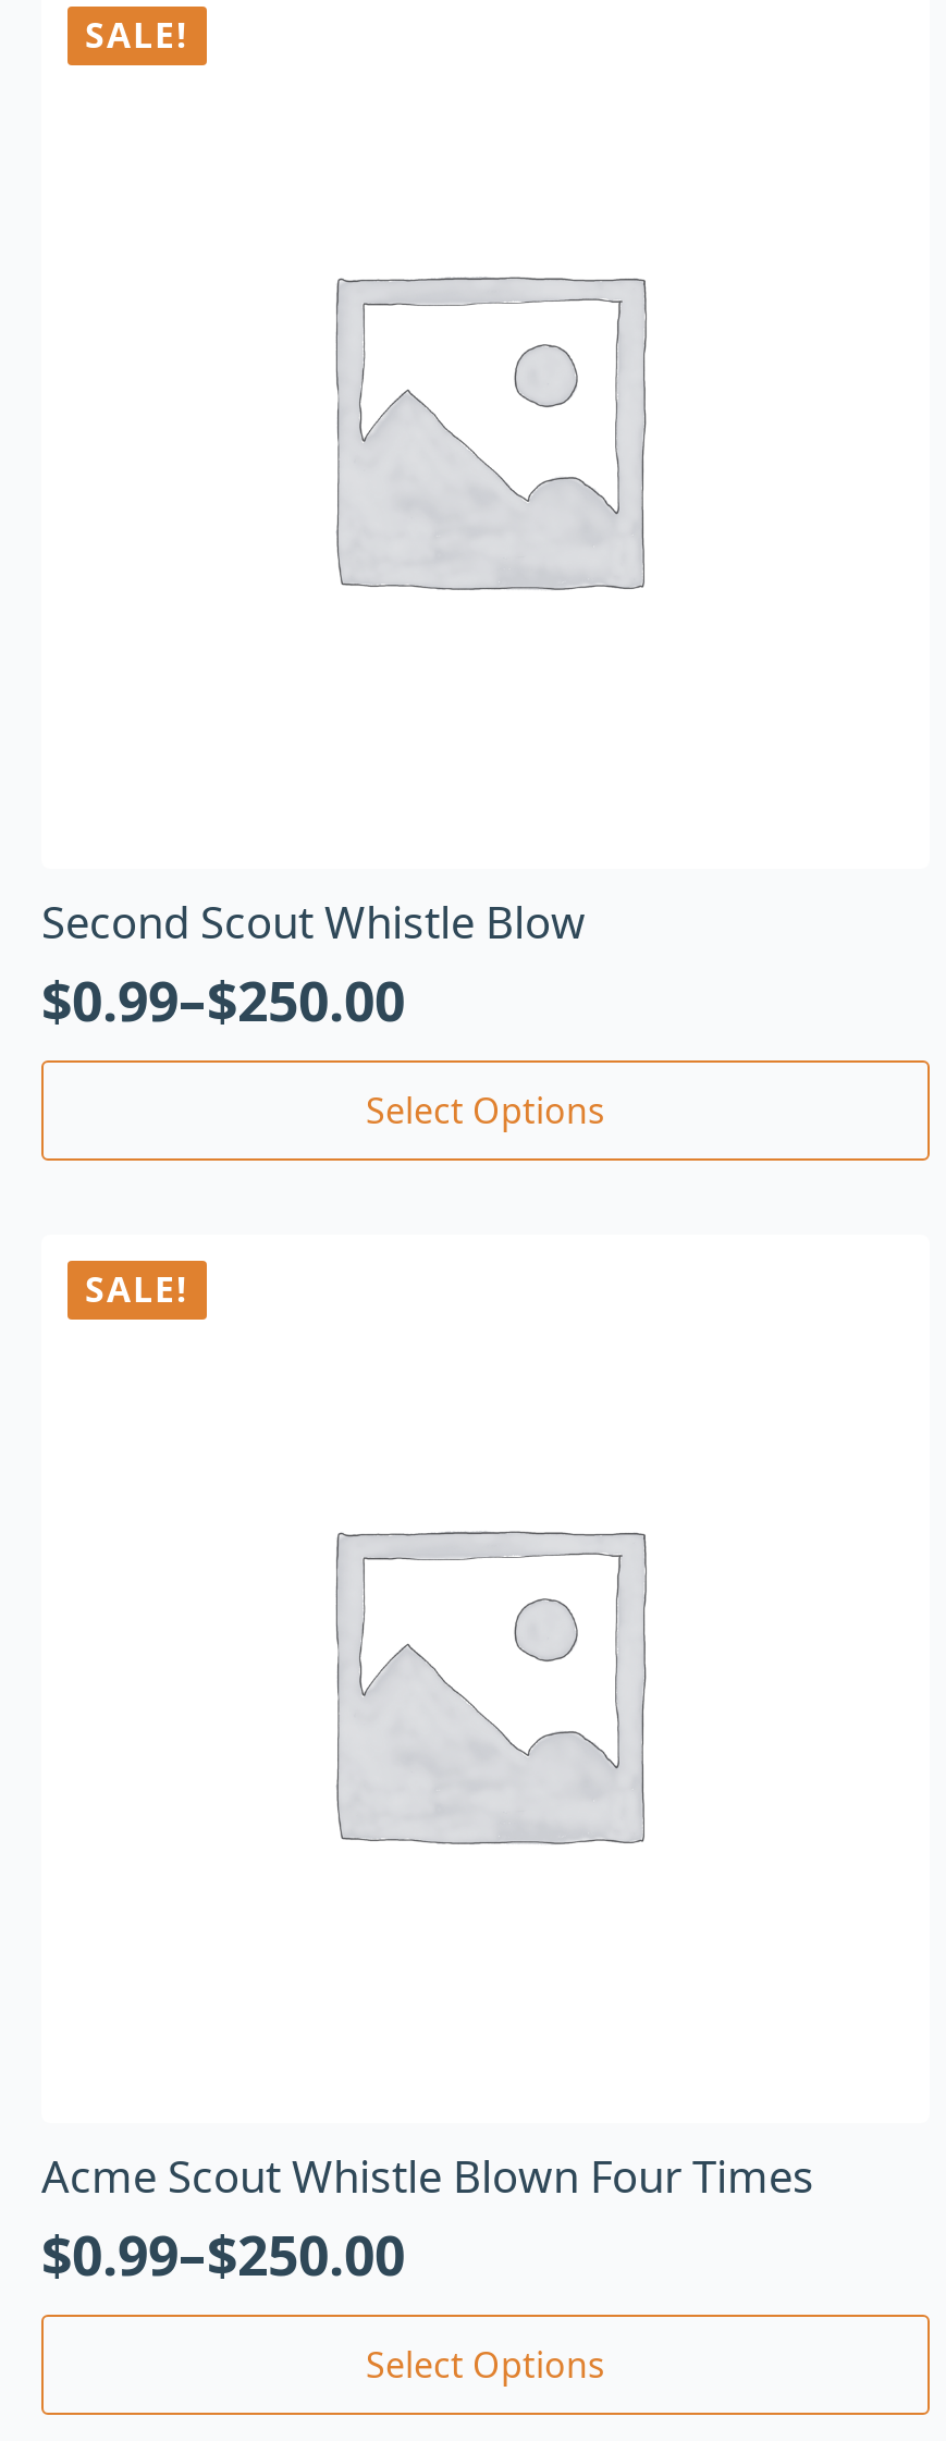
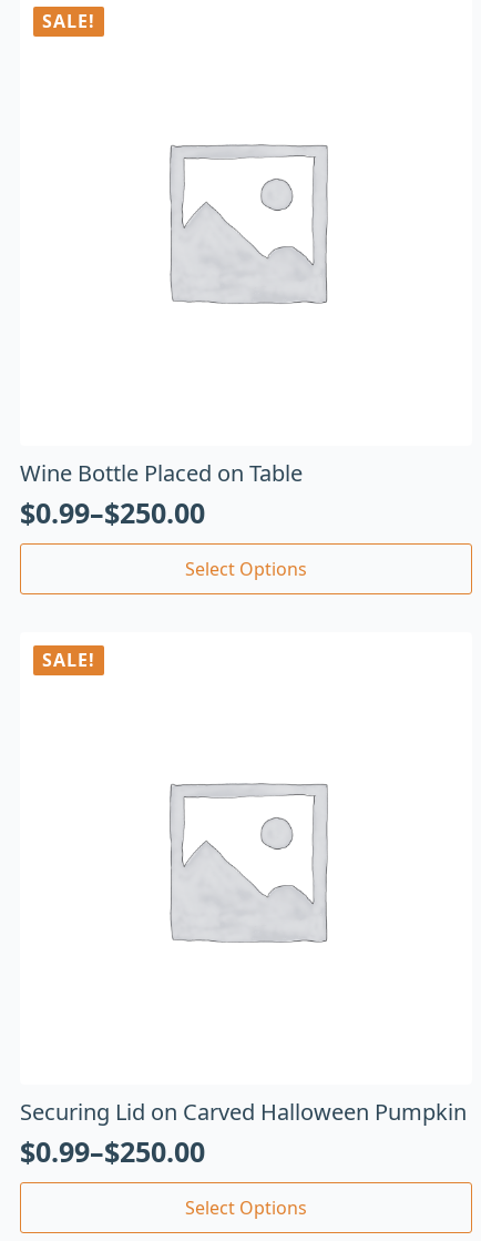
- Second Scout Whistle Blow
+ Wine Bottle Placed on Table

- Acme Scout Whistle Blown Four Times
+ Securing Lid on Carved Halloween Pumpkin
